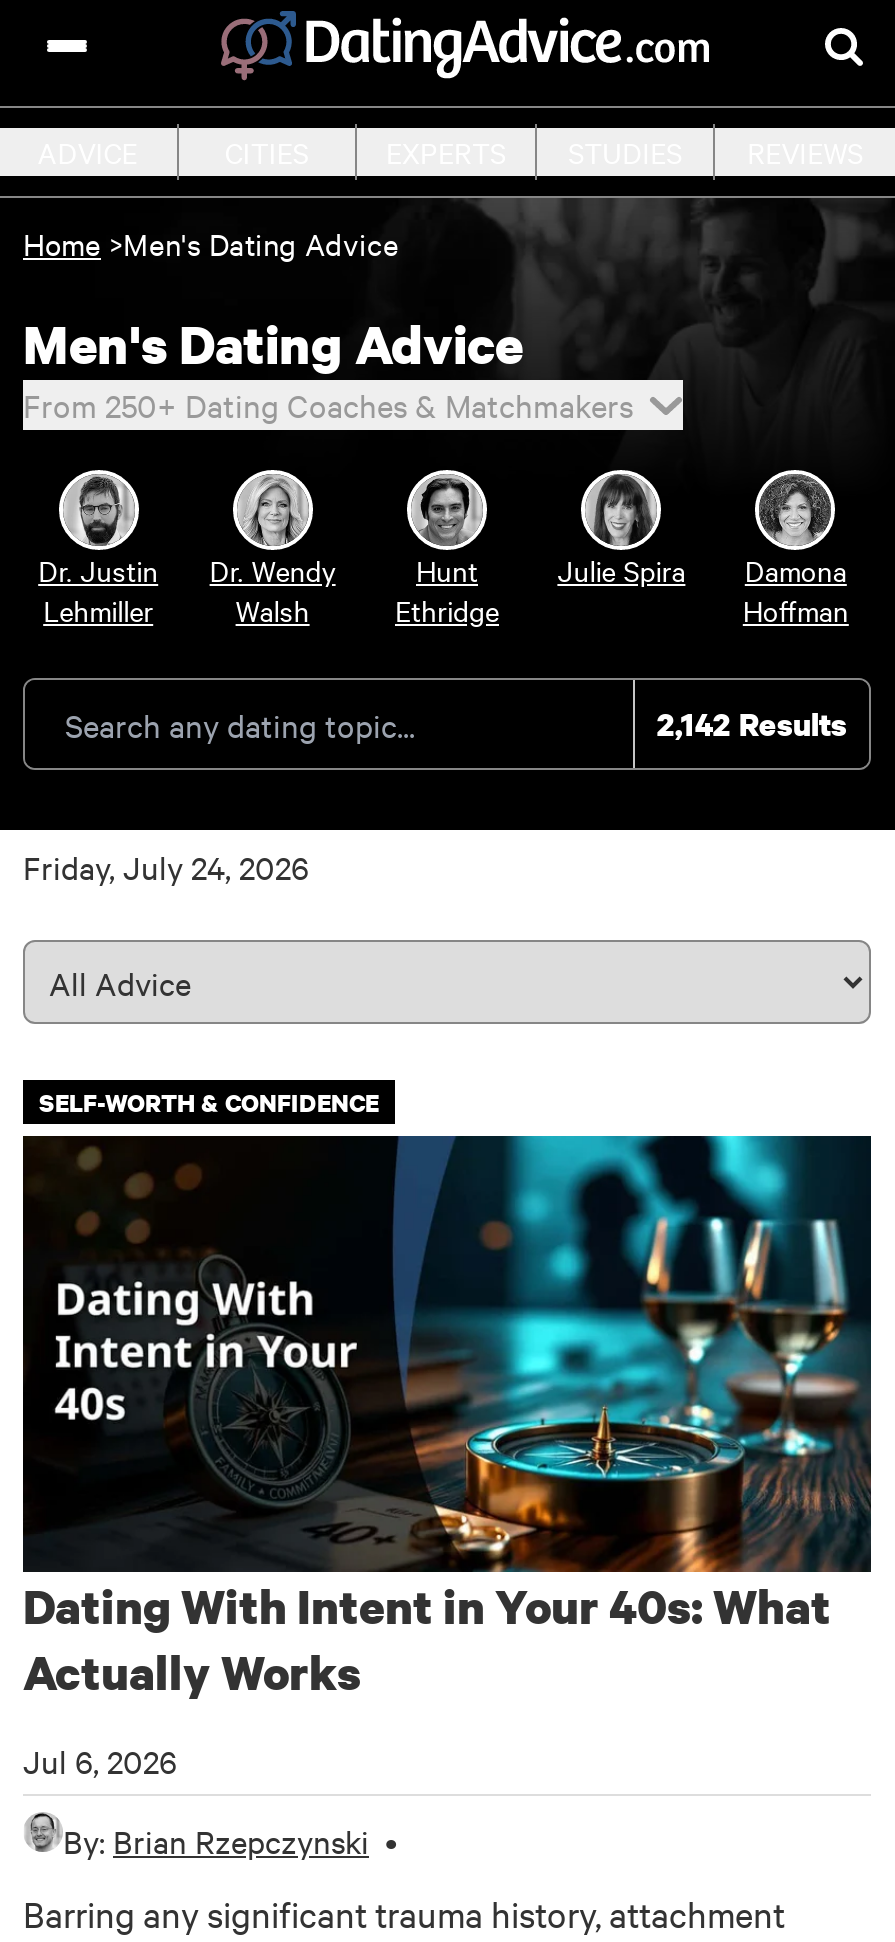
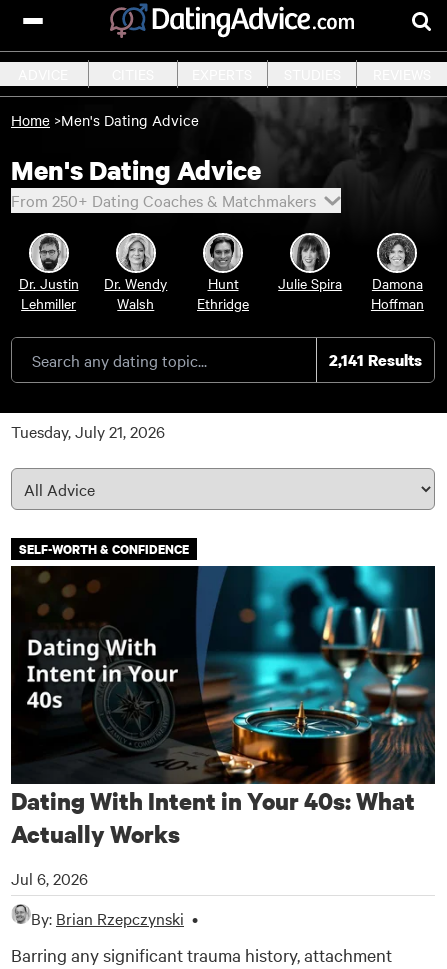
- 2,142 Results
+ 2,141 Results

- Friday, July 24, 2026
+ Tuesday, July 21, 2026
